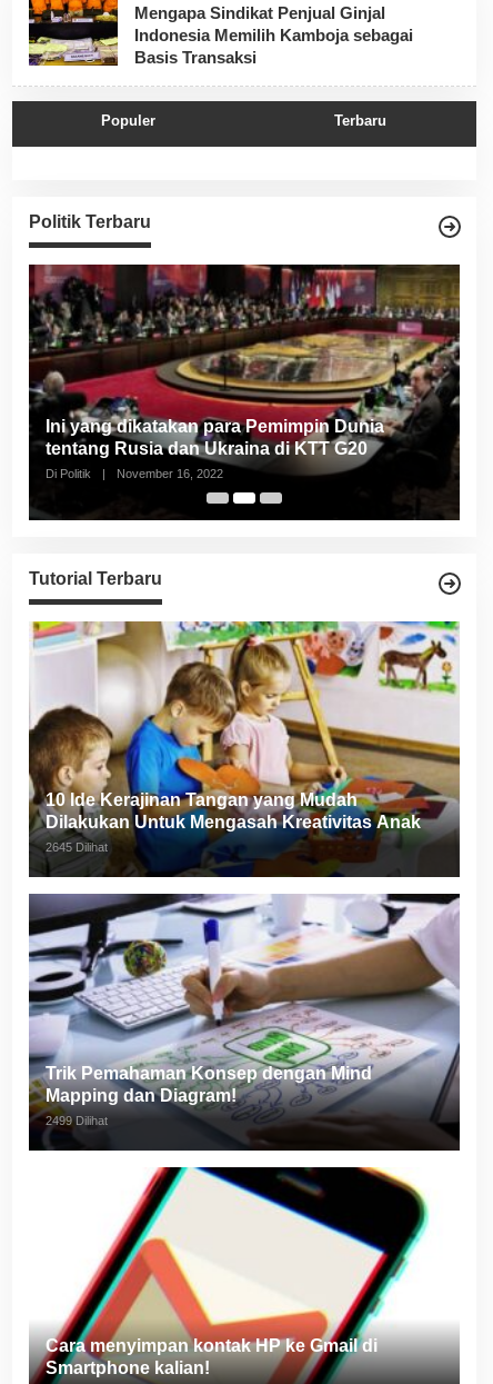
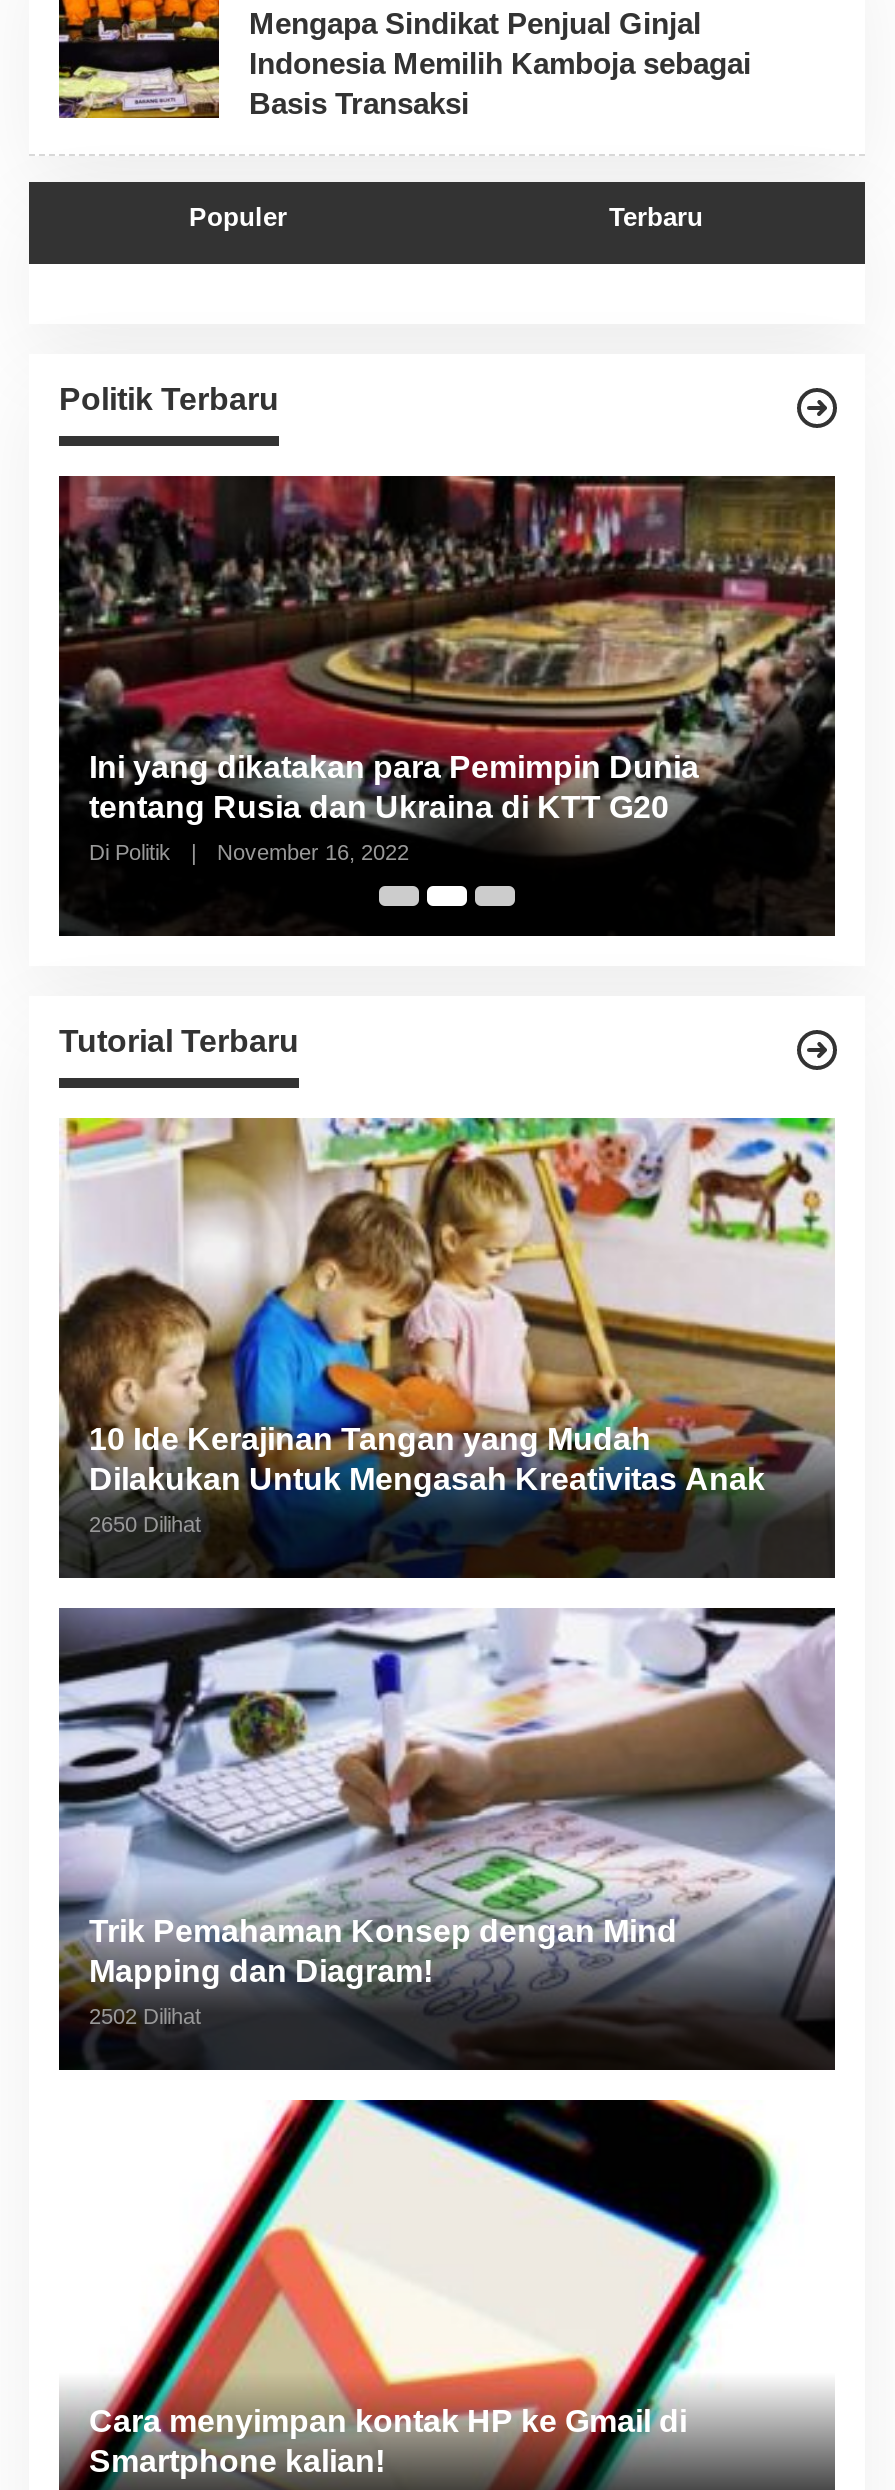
- 2645 Dilihat
+ 2650 Dilihat

- 2499 Dilihat
+ 2502 Dilihat
